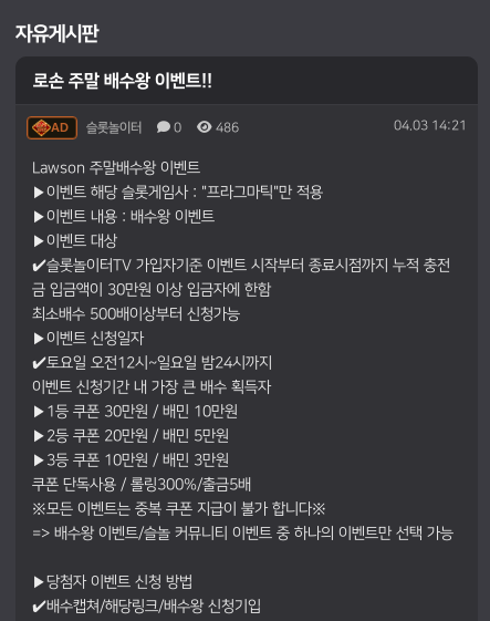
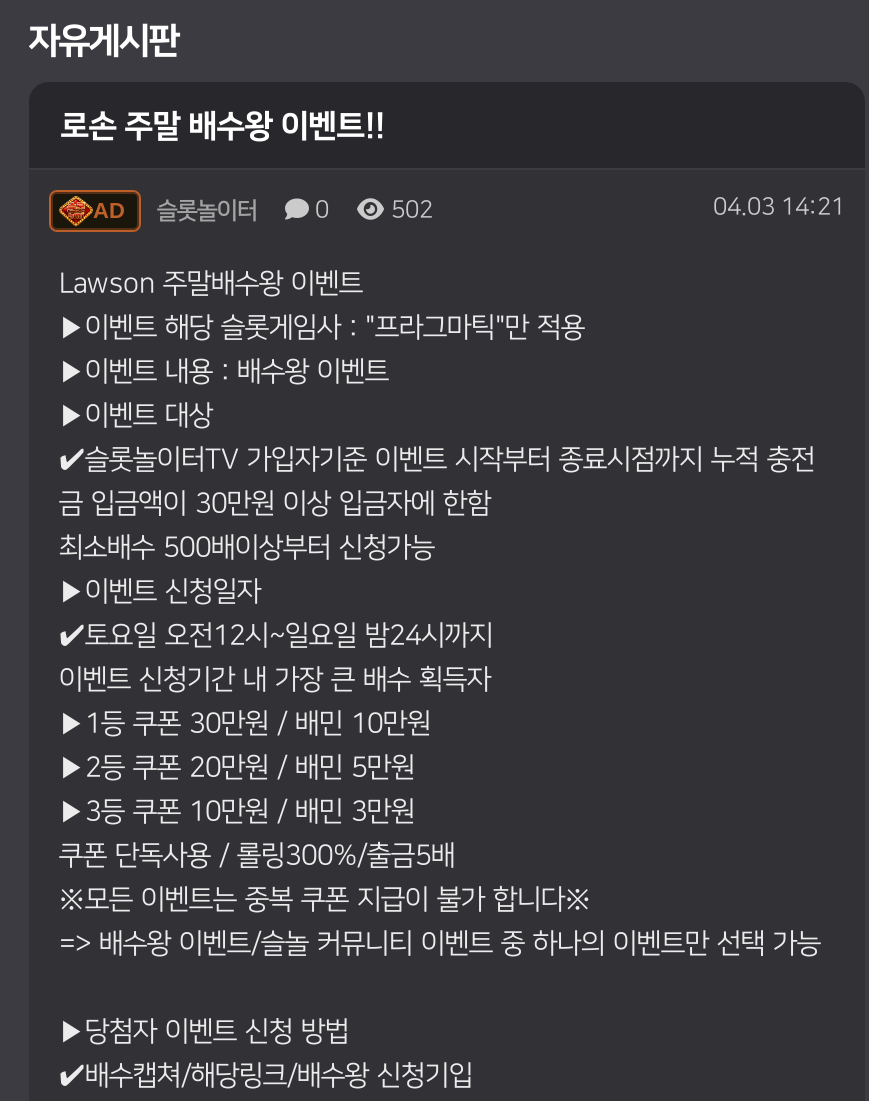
- AD 슬롯놀이터 0 486
+ AD 슬롯놀이터 0 502
